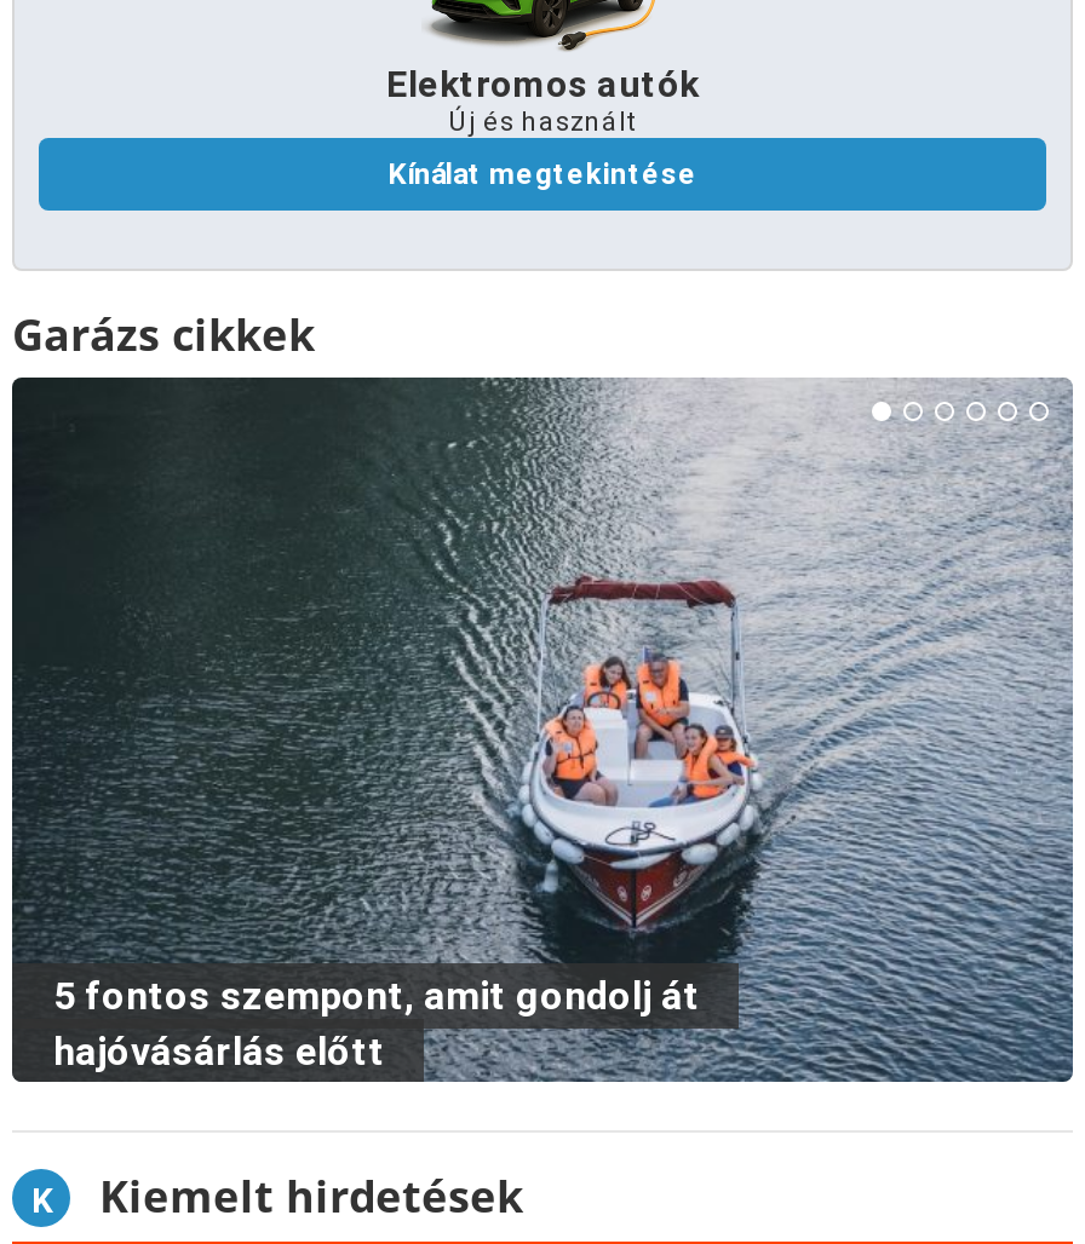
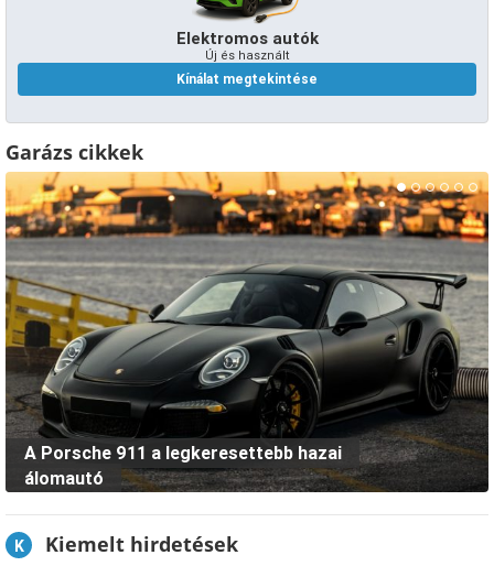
- [image]
- 5 fontos szempont, amit gondolj át
- hajóvásárlás előtt
+ [image]
+ A Porsche 911 a legkeresettebb hazai
+ álomautó
